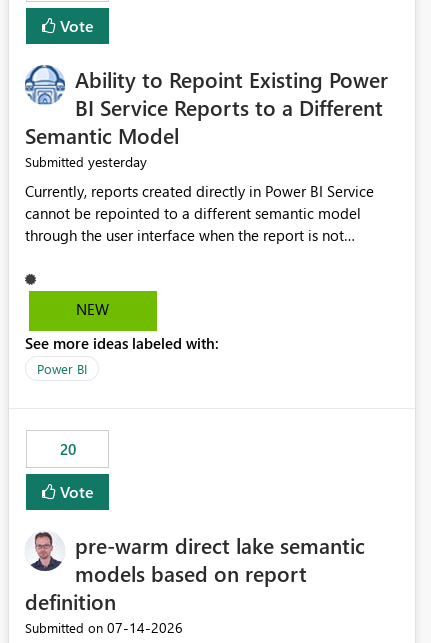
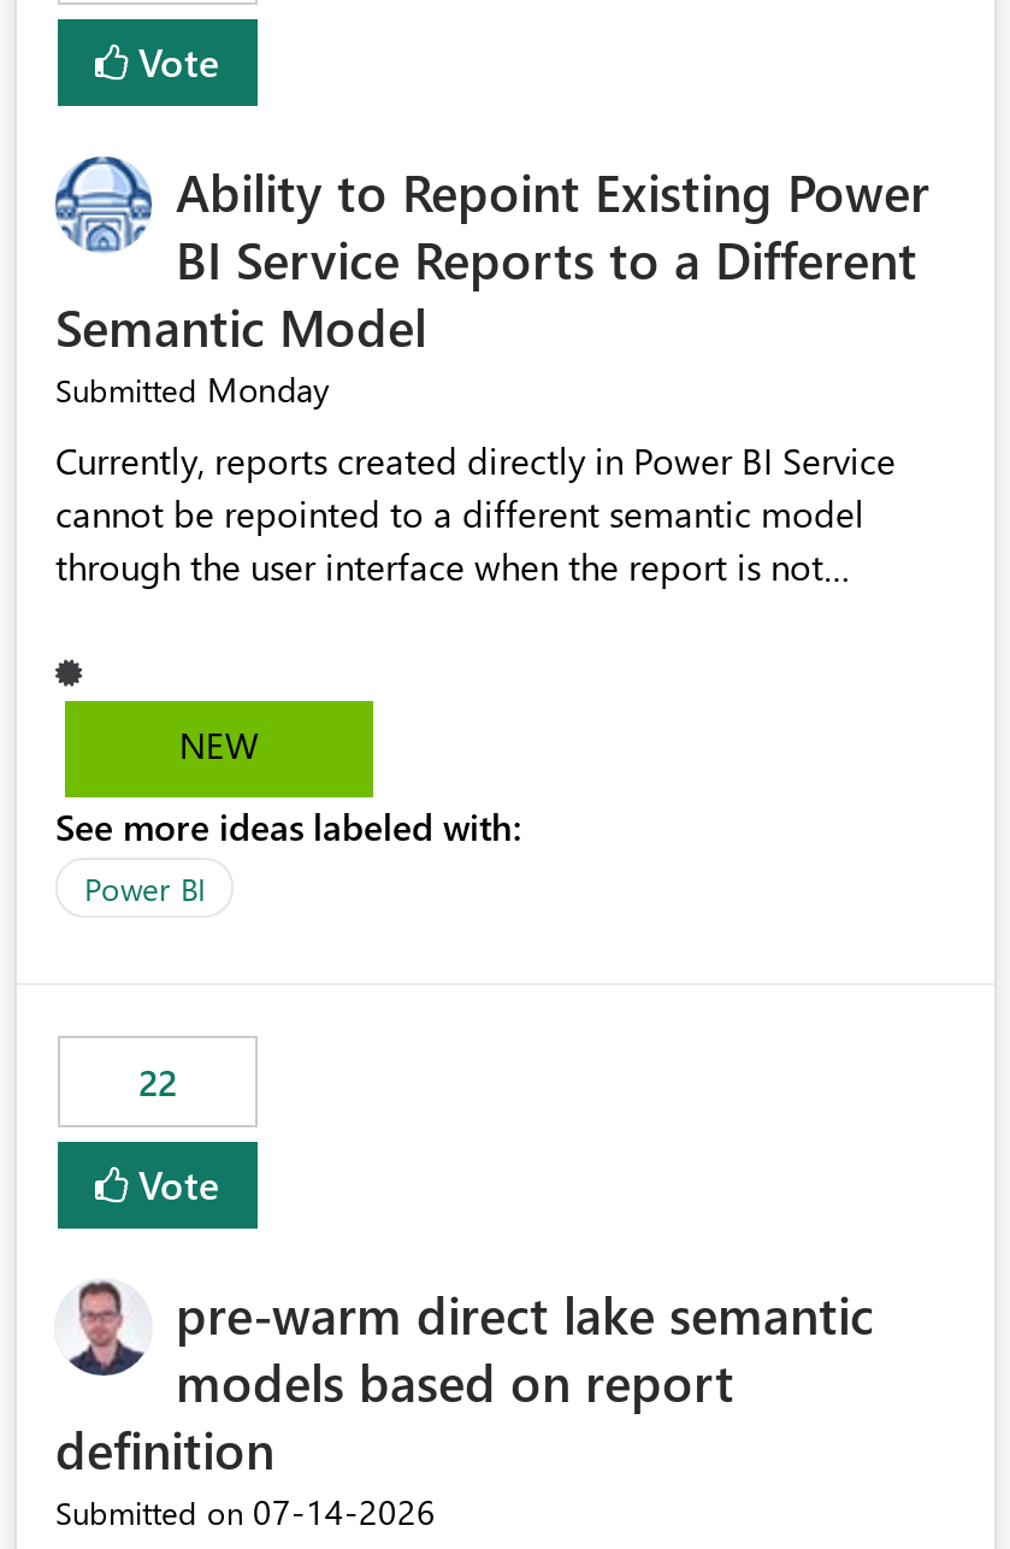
- Submitted yesterday
+ Submitted Monday

- 20
+ 22
